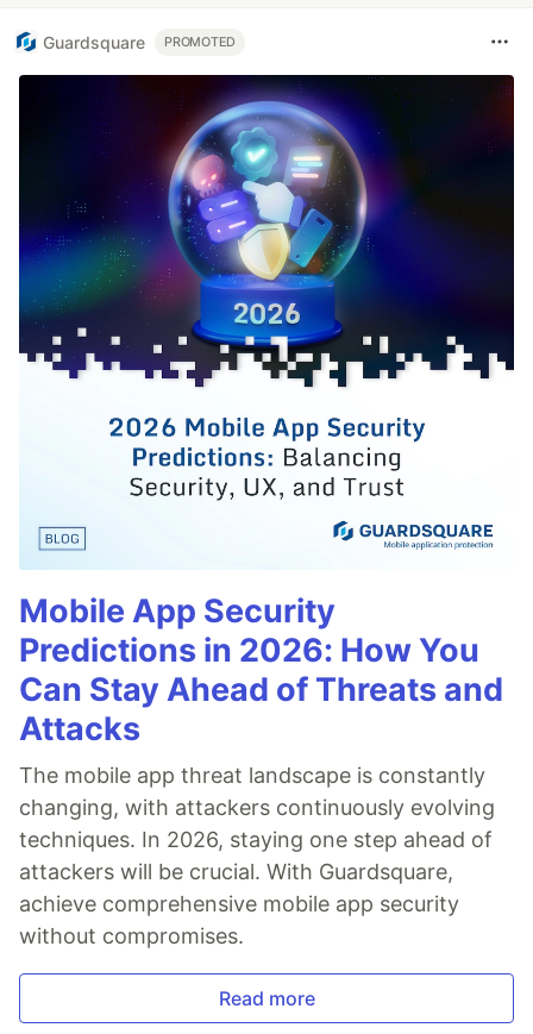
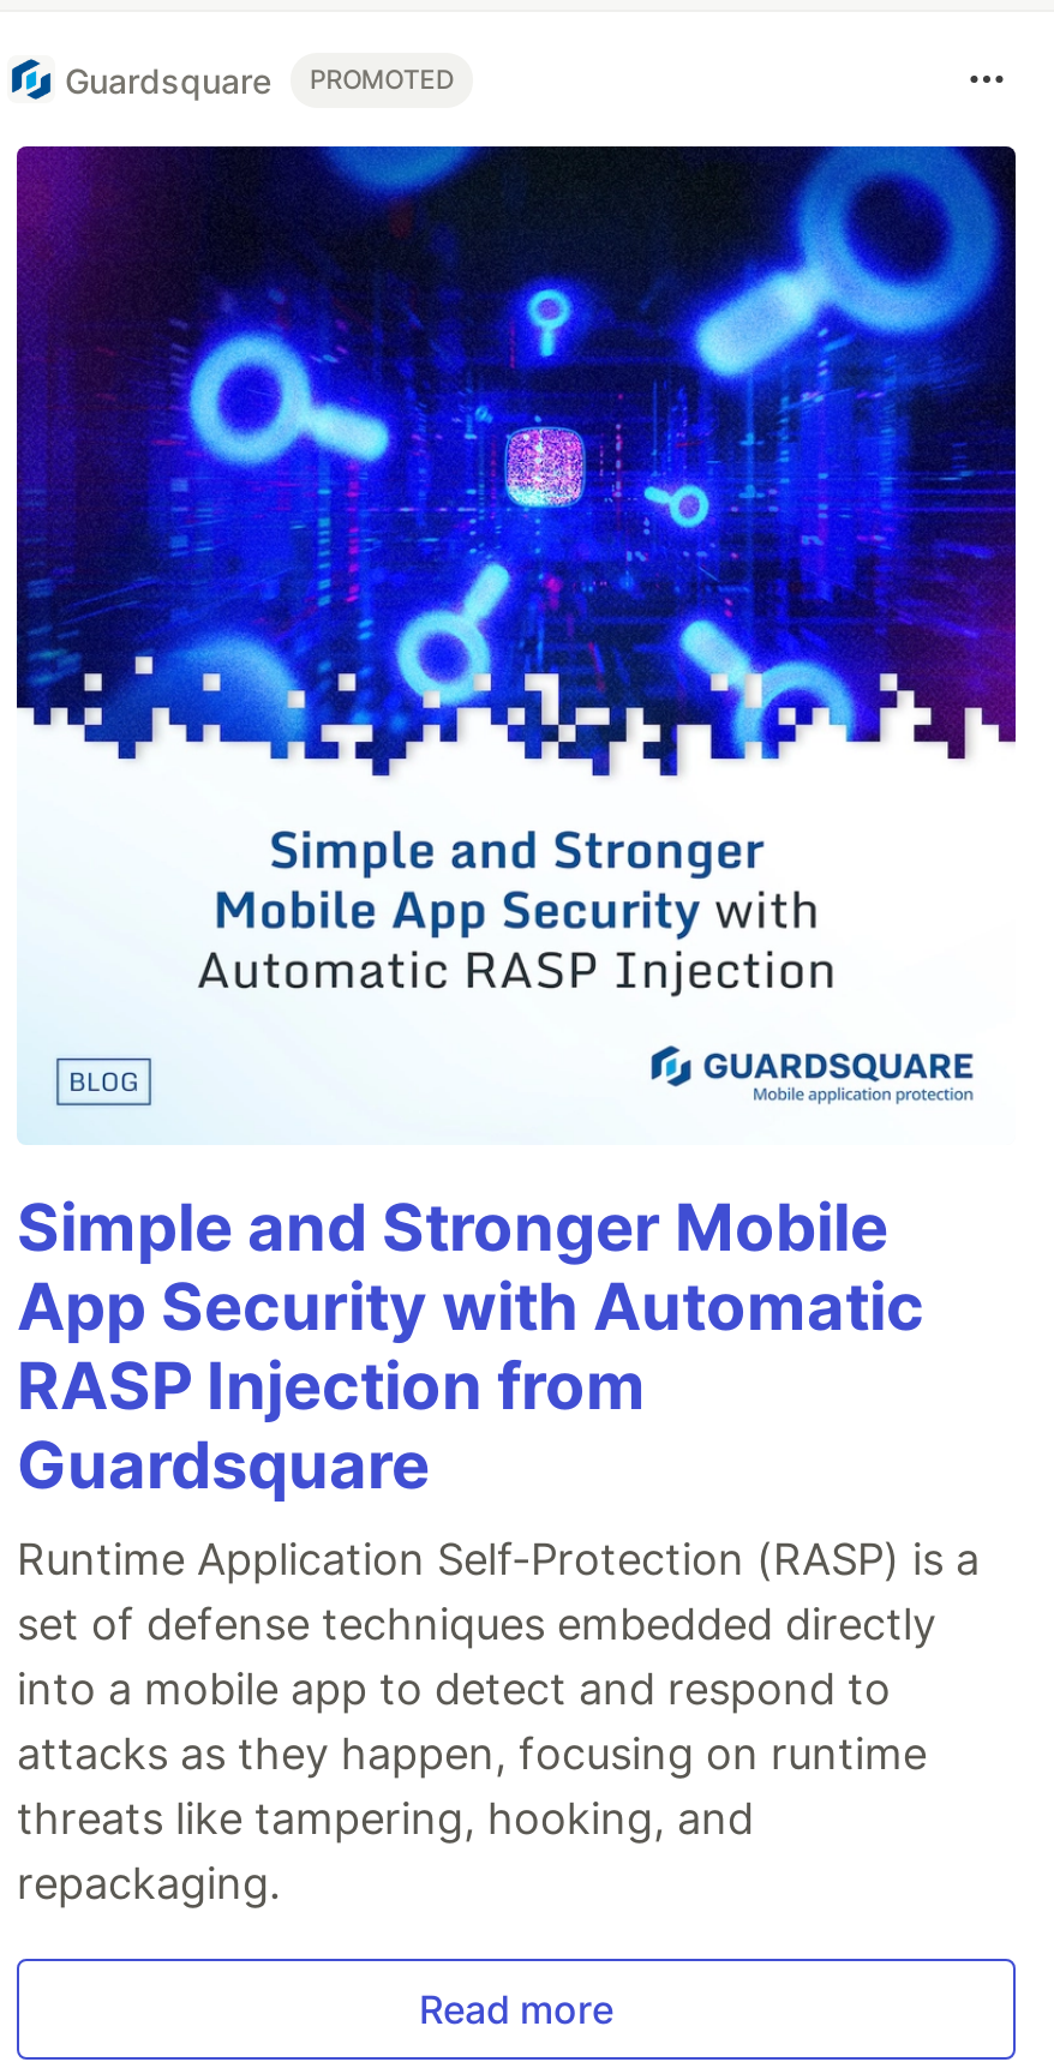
- [image]
+ [image]

- [image]
+ [image]

- Mobile App Security
- Predictions in 2026: How You
- Can Stay Ahead of Threats and
- Attacks
- The mobile app threat landscape is constantly
- changing, with attackers continuously evolving
- techniques. In 2026, staying one step ahead of
- attackers will be crucial. With Guardsquare,
- achieve comprehensive mobile app security
- without compromises.
+ Simple and Stronger Mobile
+ App Security with Automatic
+ RASP Injection from
+ Guardsquare
+ Runtime Application Self-Protection (RASP) is a
+ set of defense techniques embedded directly
+ into a mobile app to detect and respond to
+ attacks as they happen, focusing on runtime
+ threats like tampering, hooking, and
+ repackaging.
